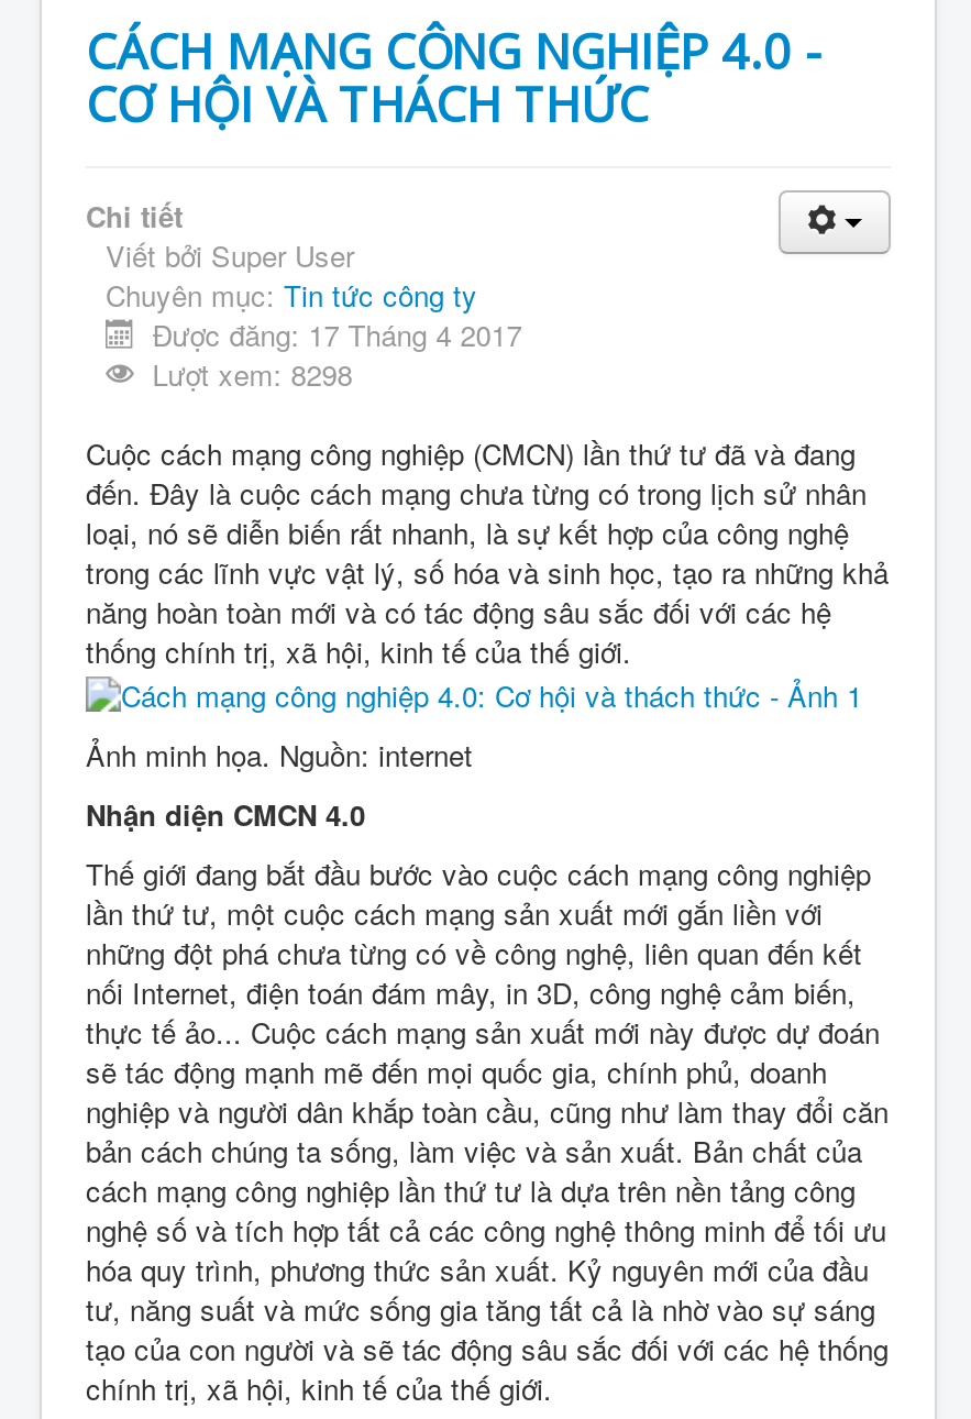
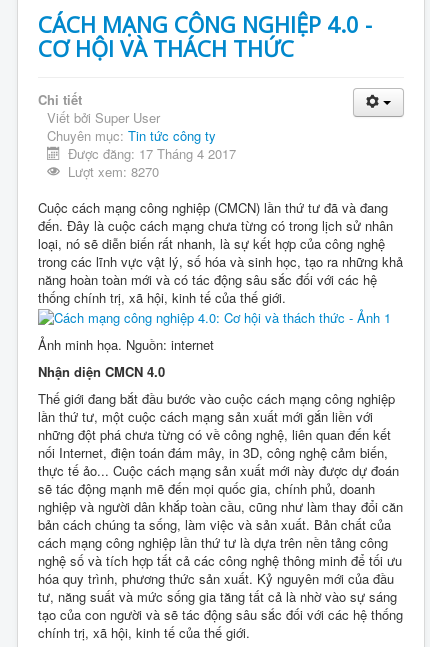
- Lượt xem: 8298
+ Lượt xem: 8270
